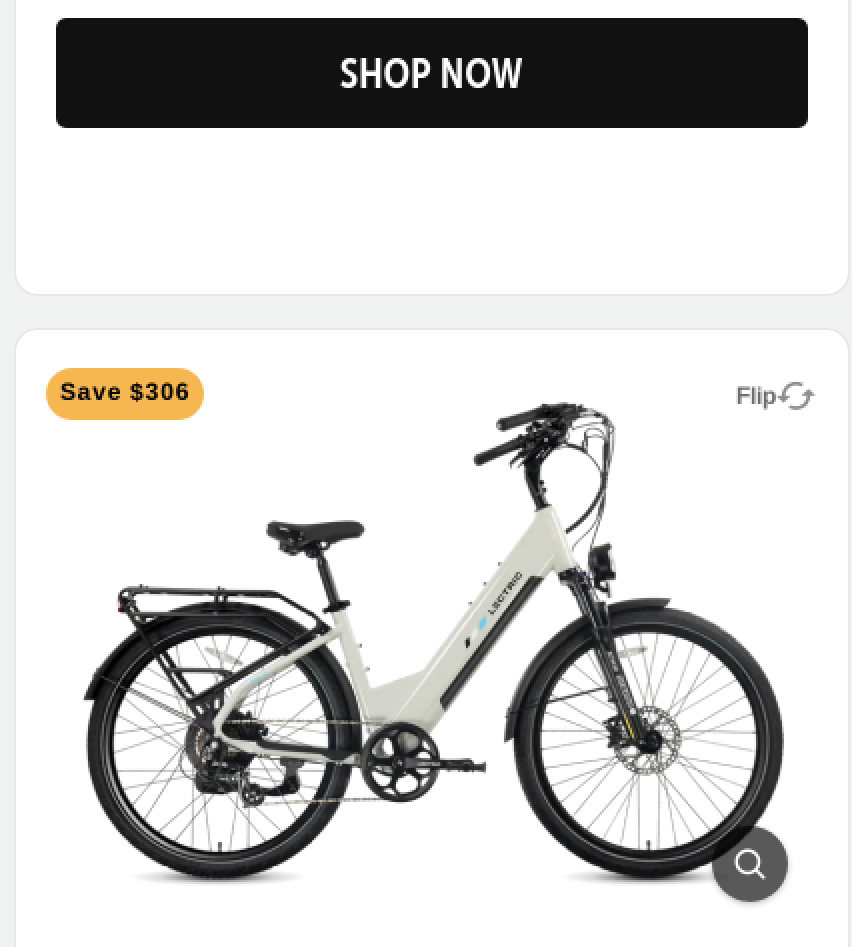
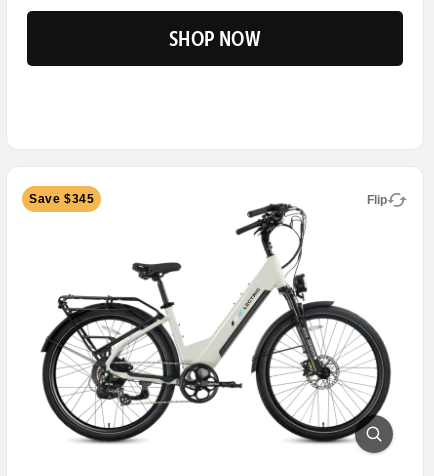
- Save $306
+ Save $345
